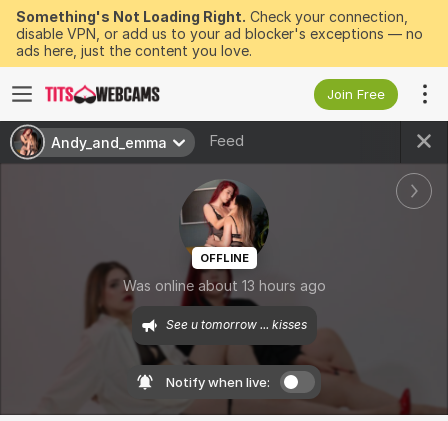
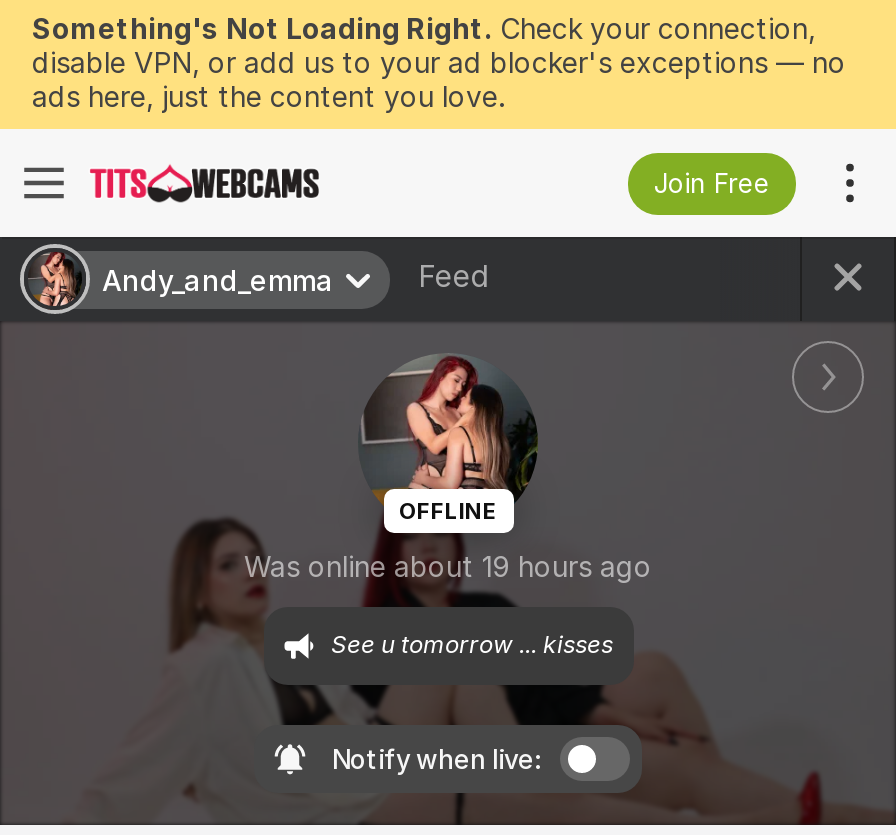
- Was online about 13 hours ago
+ Was online about 19 hours ago
